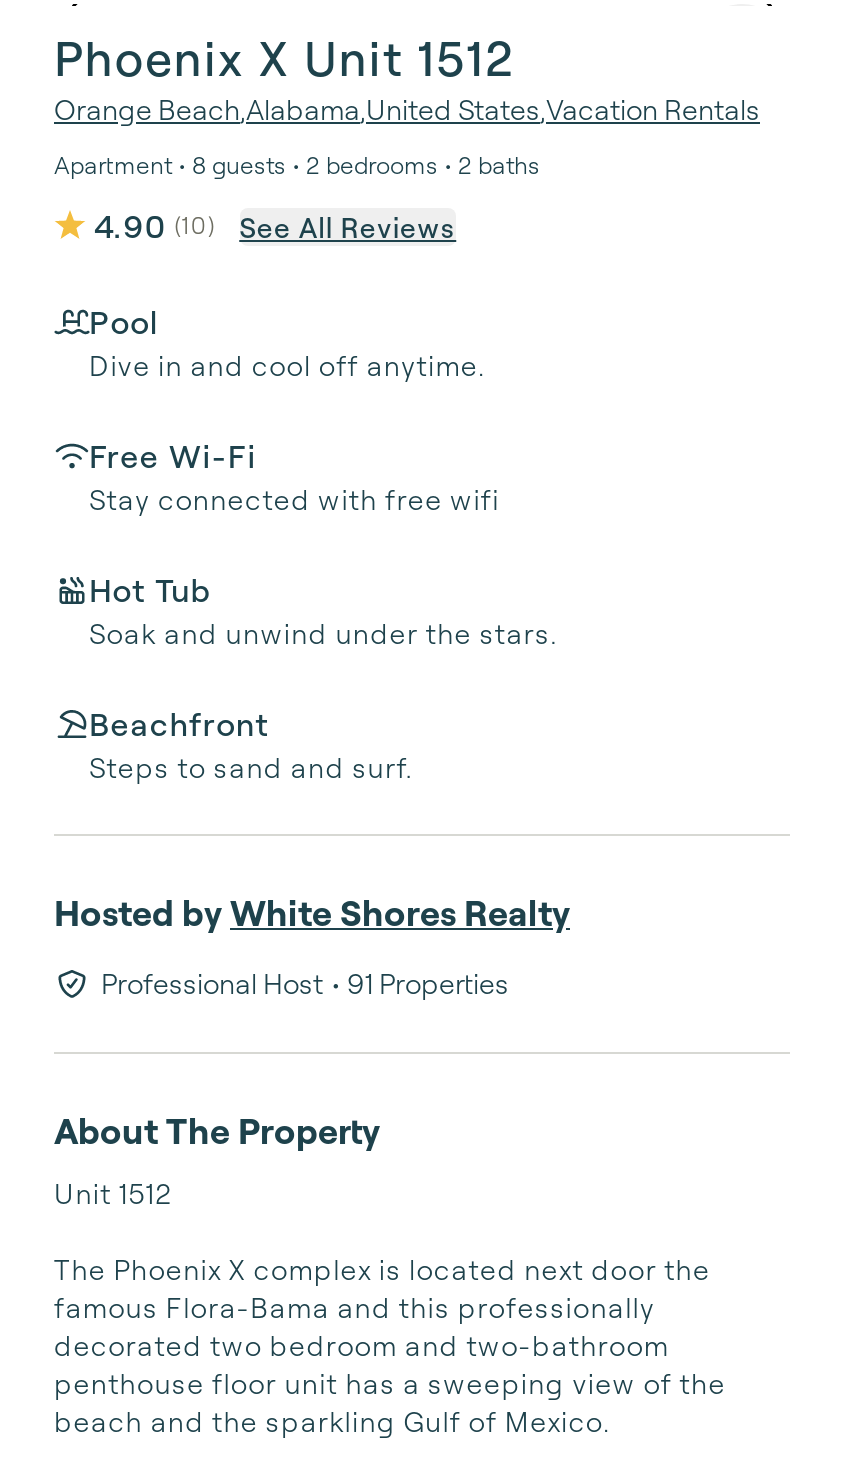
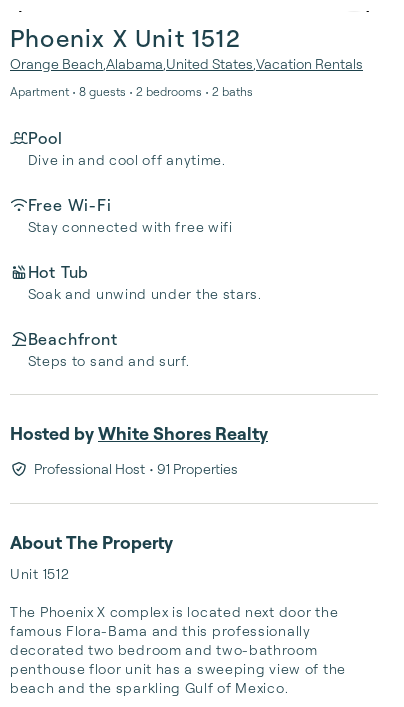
- 4.90 (10)
- See All Reviews
